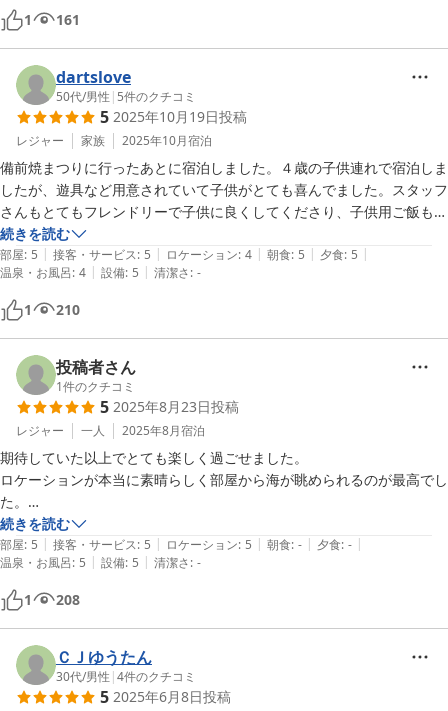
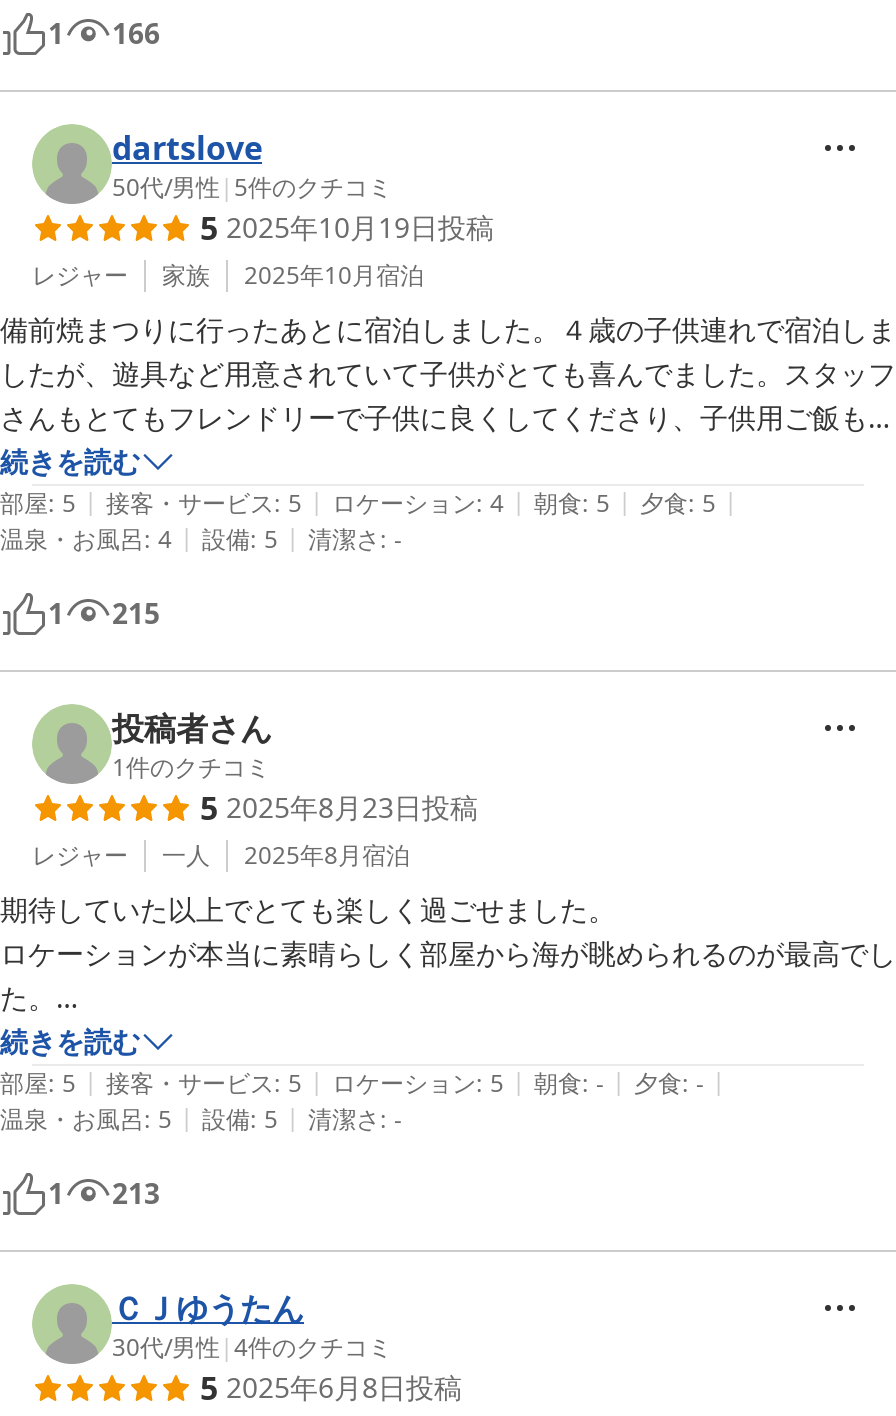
- 1 161
+ 1 166

- 1 210
+ 1 215

- 1 208
+ 1 213
